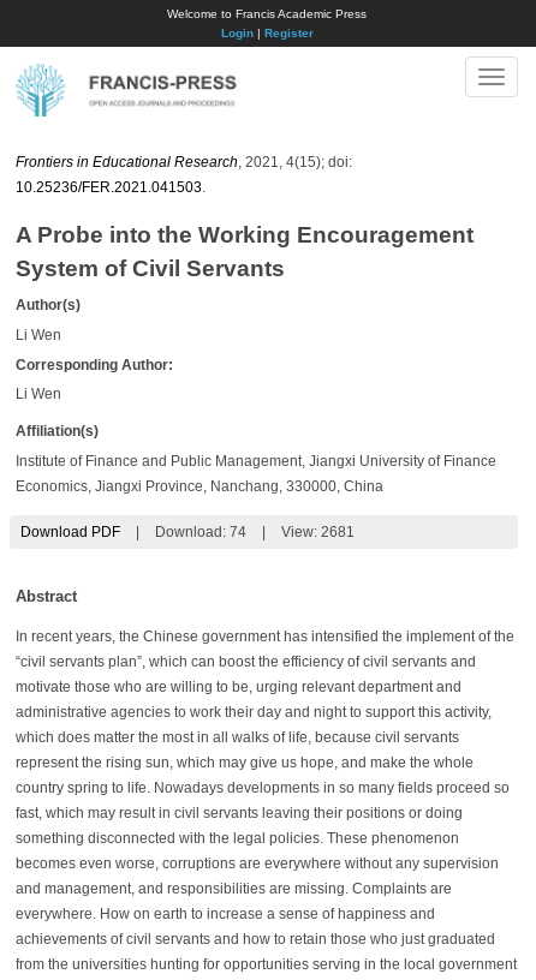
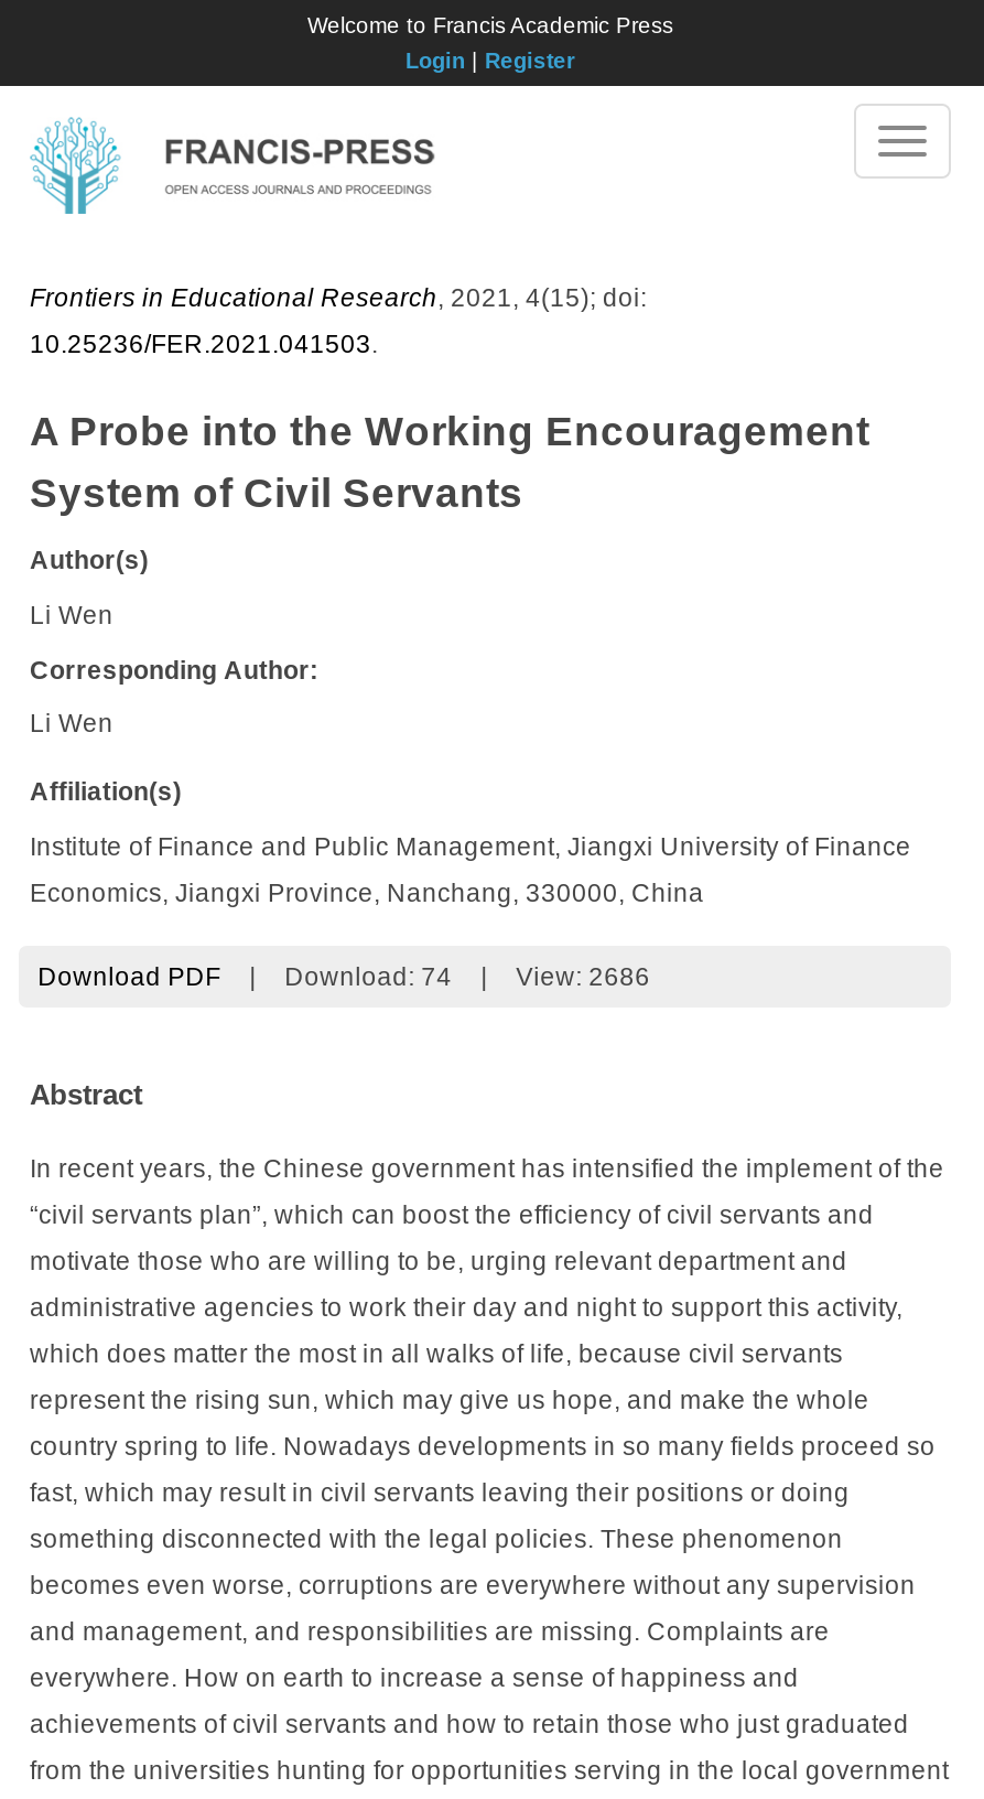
- View: 2681
+ View: 2686
